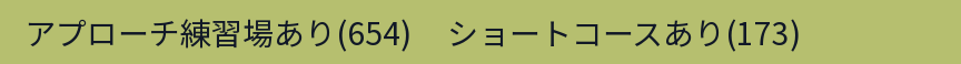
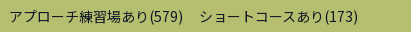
- アプローチ練習場あり(654)
+ アプローチ練習場あり(579)
